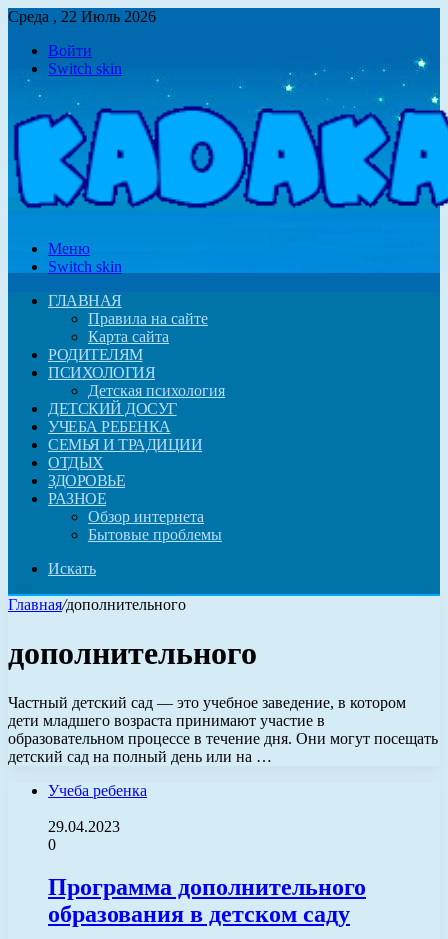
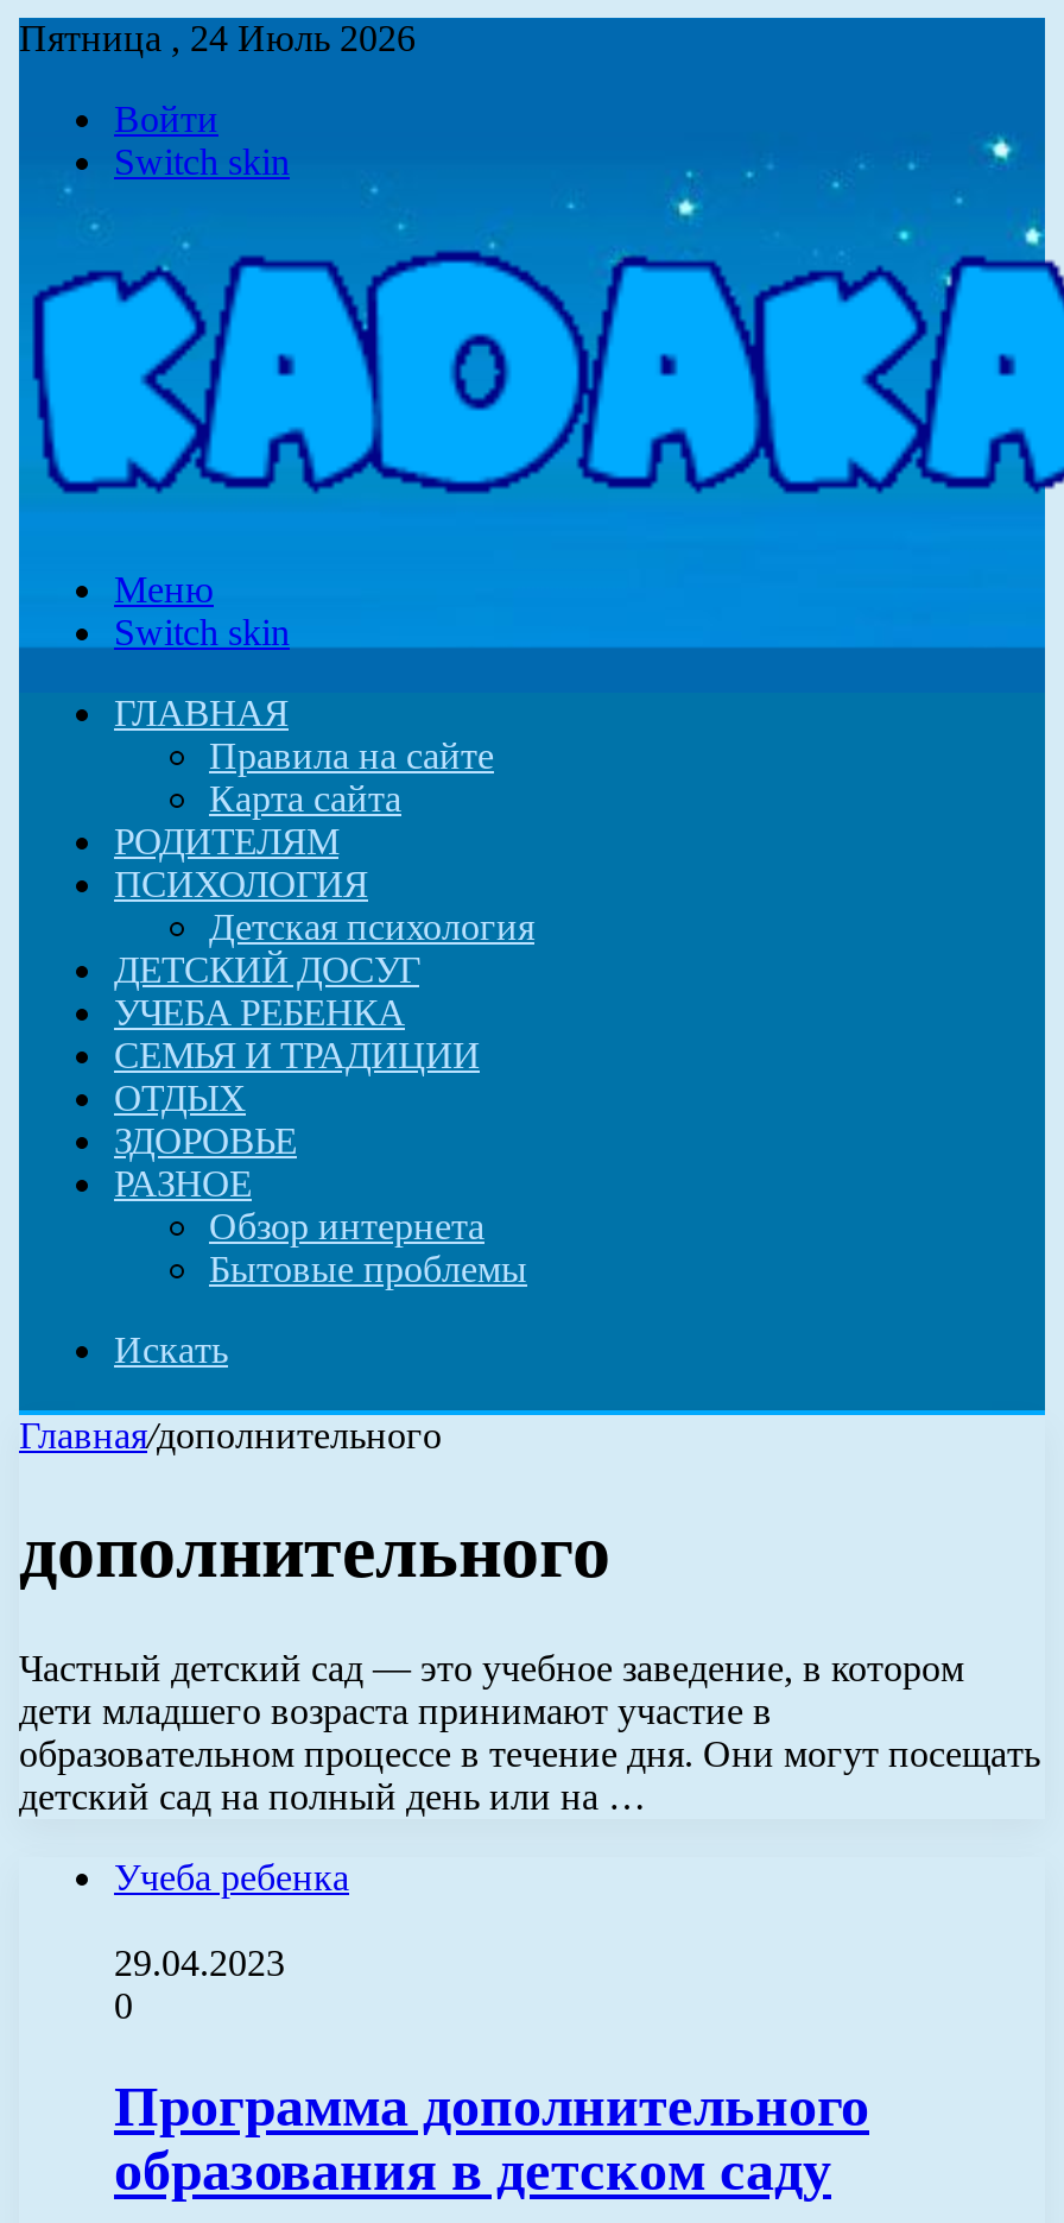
- Среда , 22 Июль 2026
+ Пятница , 24 Июль 2026
